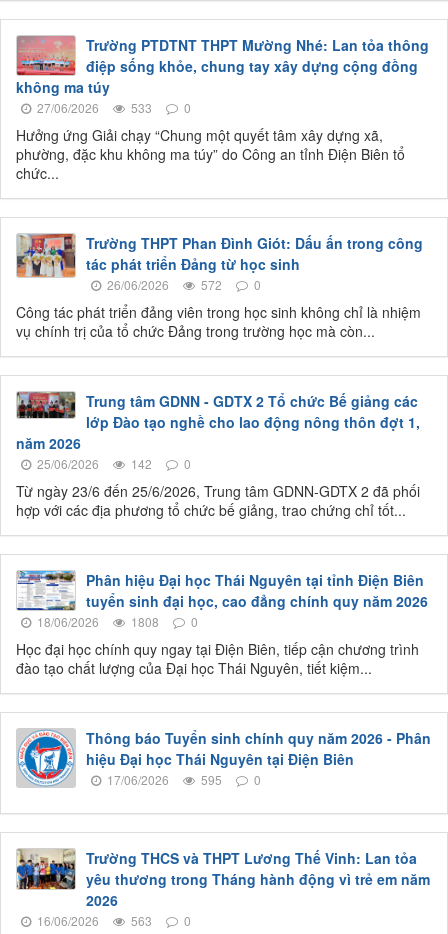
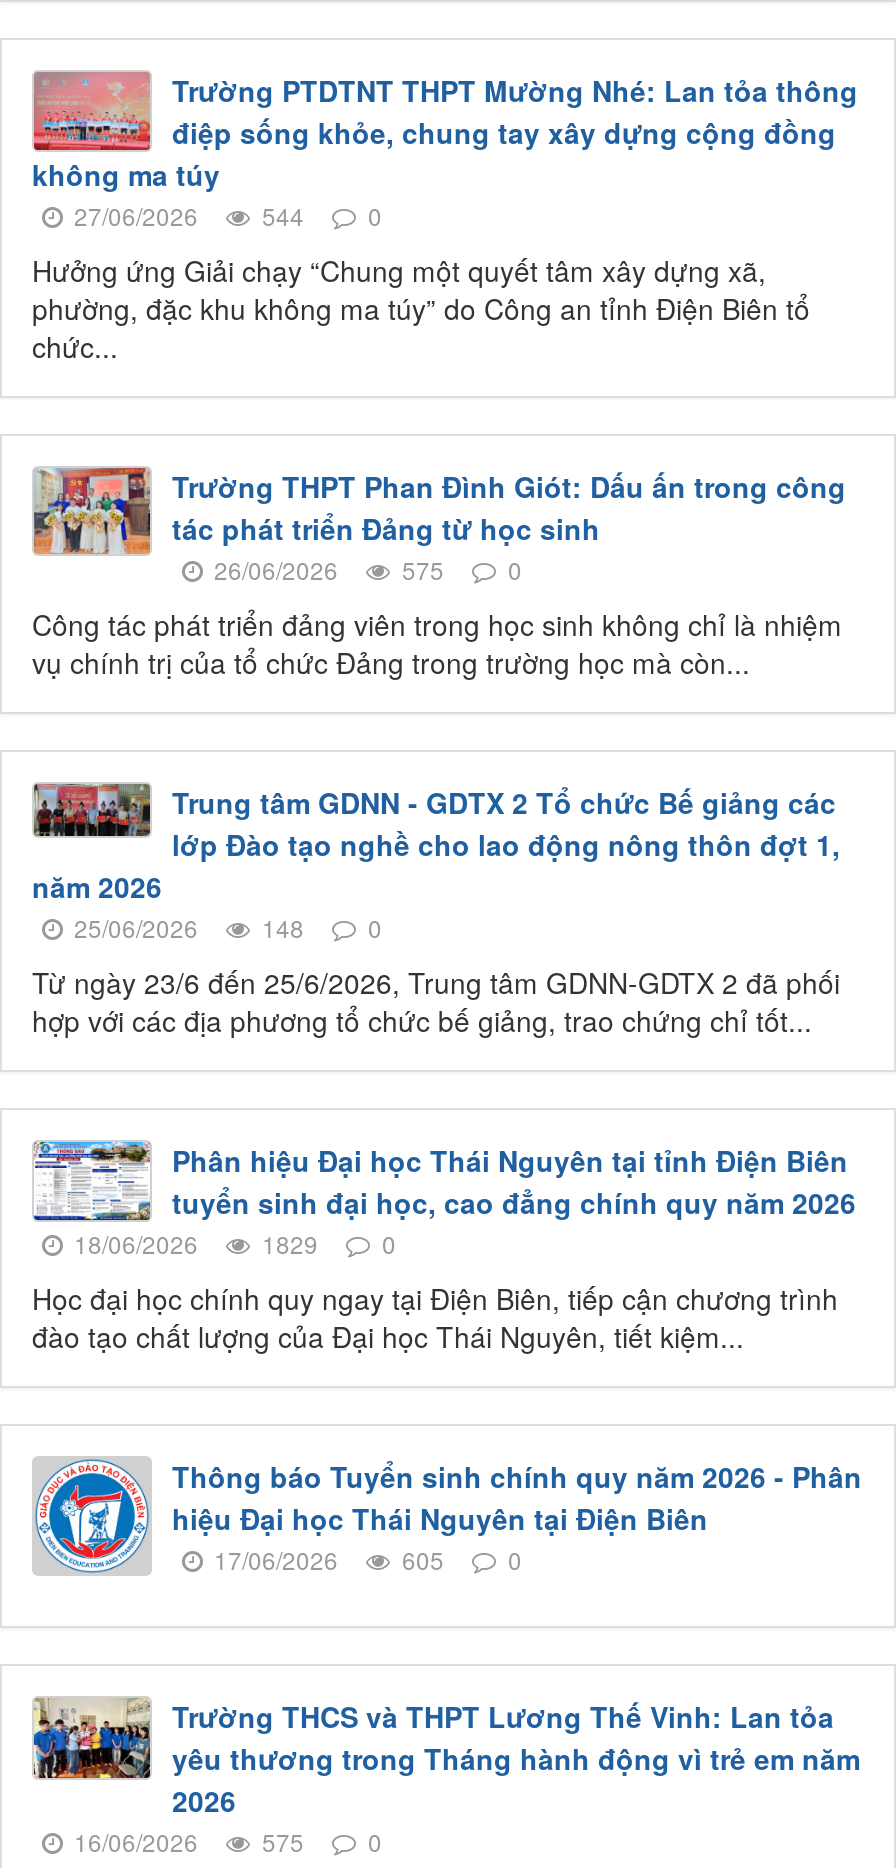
- 27/06/2026 533 0
+ 27/06/2026 544 0

- 26/06/2026 572 0
+ 26/06/2026 575 0

- 25/06/2026 142 0
+ 25/06/2026 148 0

- 18/06/2026 1808 0
+ 18/06/2026 1829 0

- 17/06/2026 595 0
+ 17/06/2026 605 0

- 16/06/2026 563 0
+ 16/06/2026 575 0
